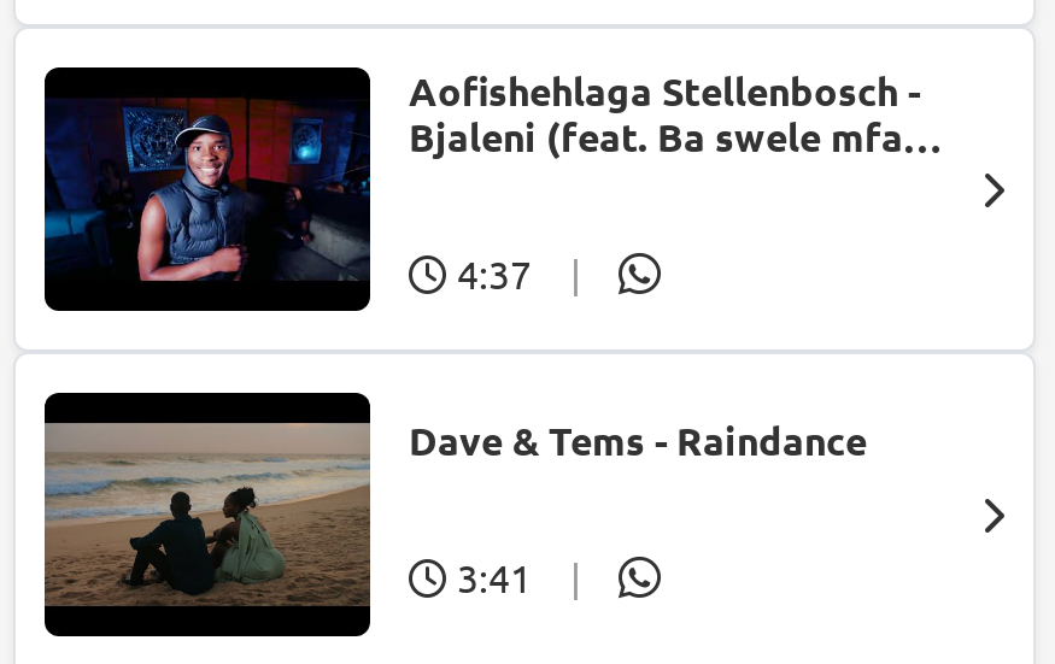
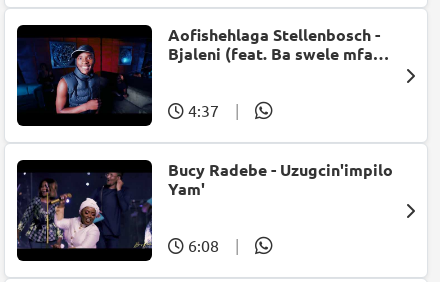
- [image]
- Dave & Tems - Raindance
+ [image]
+ Bucy Radebe - Uzugcin'impilo
+ Yam'

- 3:41
+ 6:08
